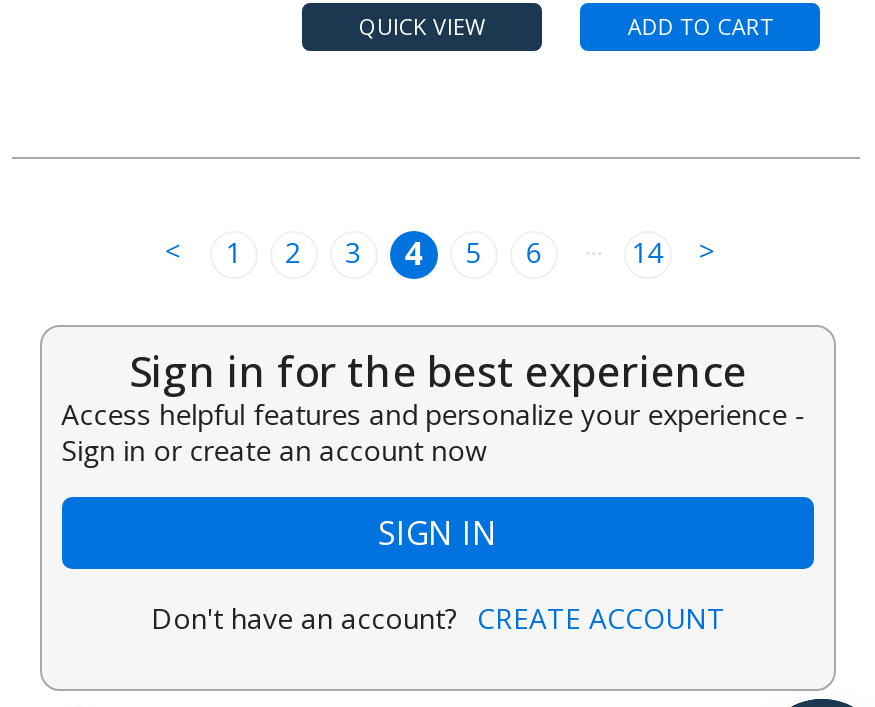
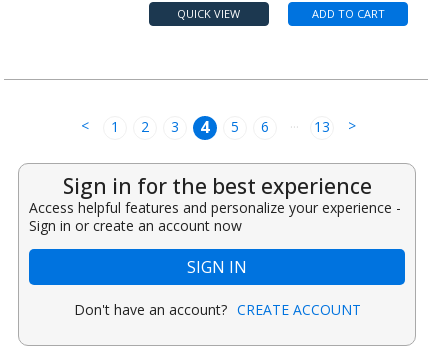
- 14
+ 13
